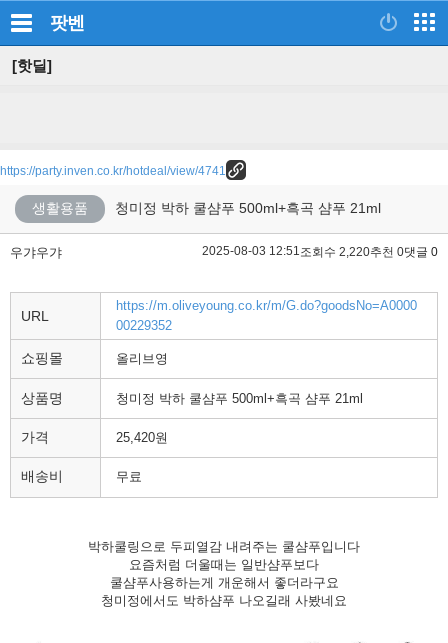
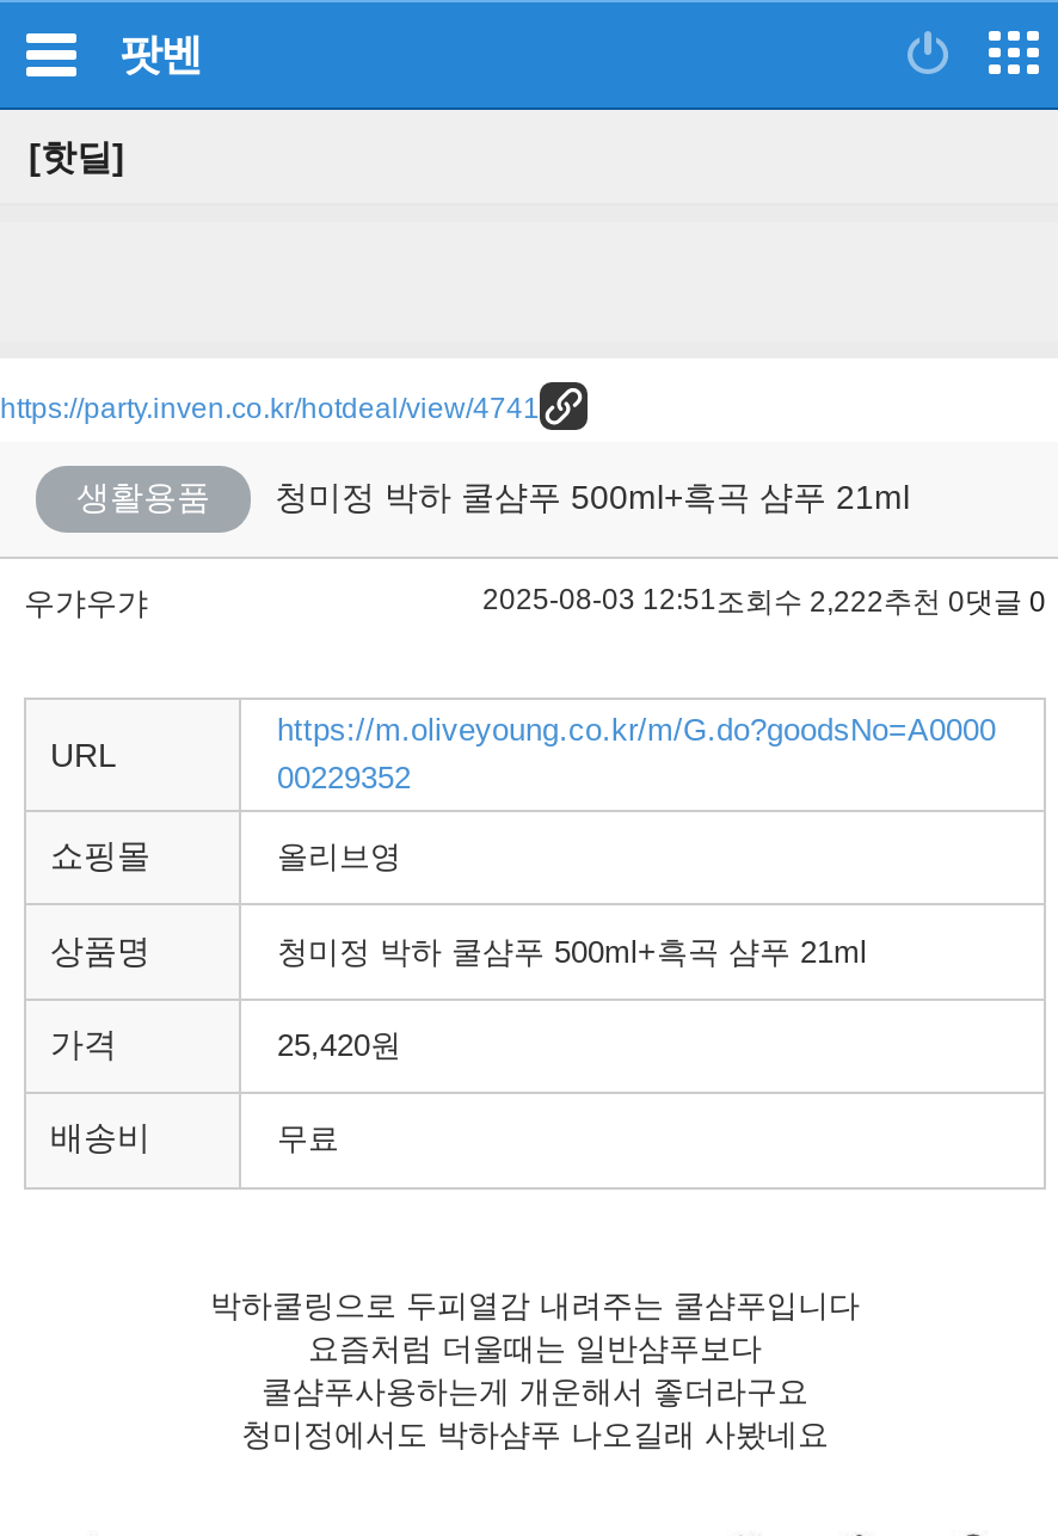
- 2025-08-03 12:51조회수 2,220추천 0댓글 0
+ 2025-08-03 12:51조회수 2,222추천 0댓글 0
